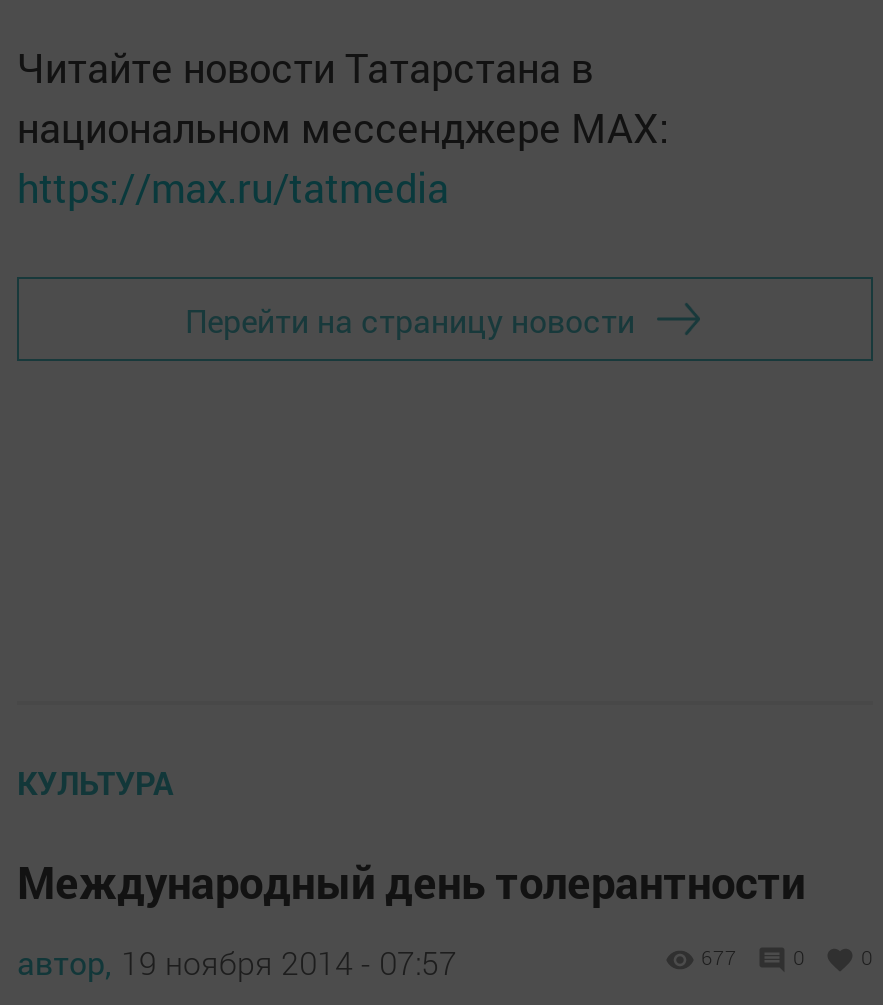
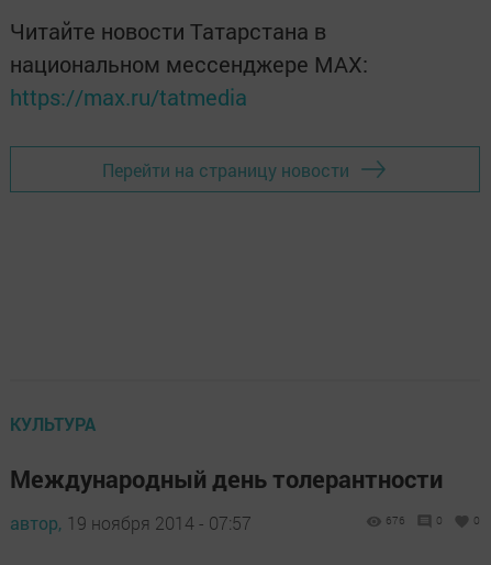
- 677
+ 676
